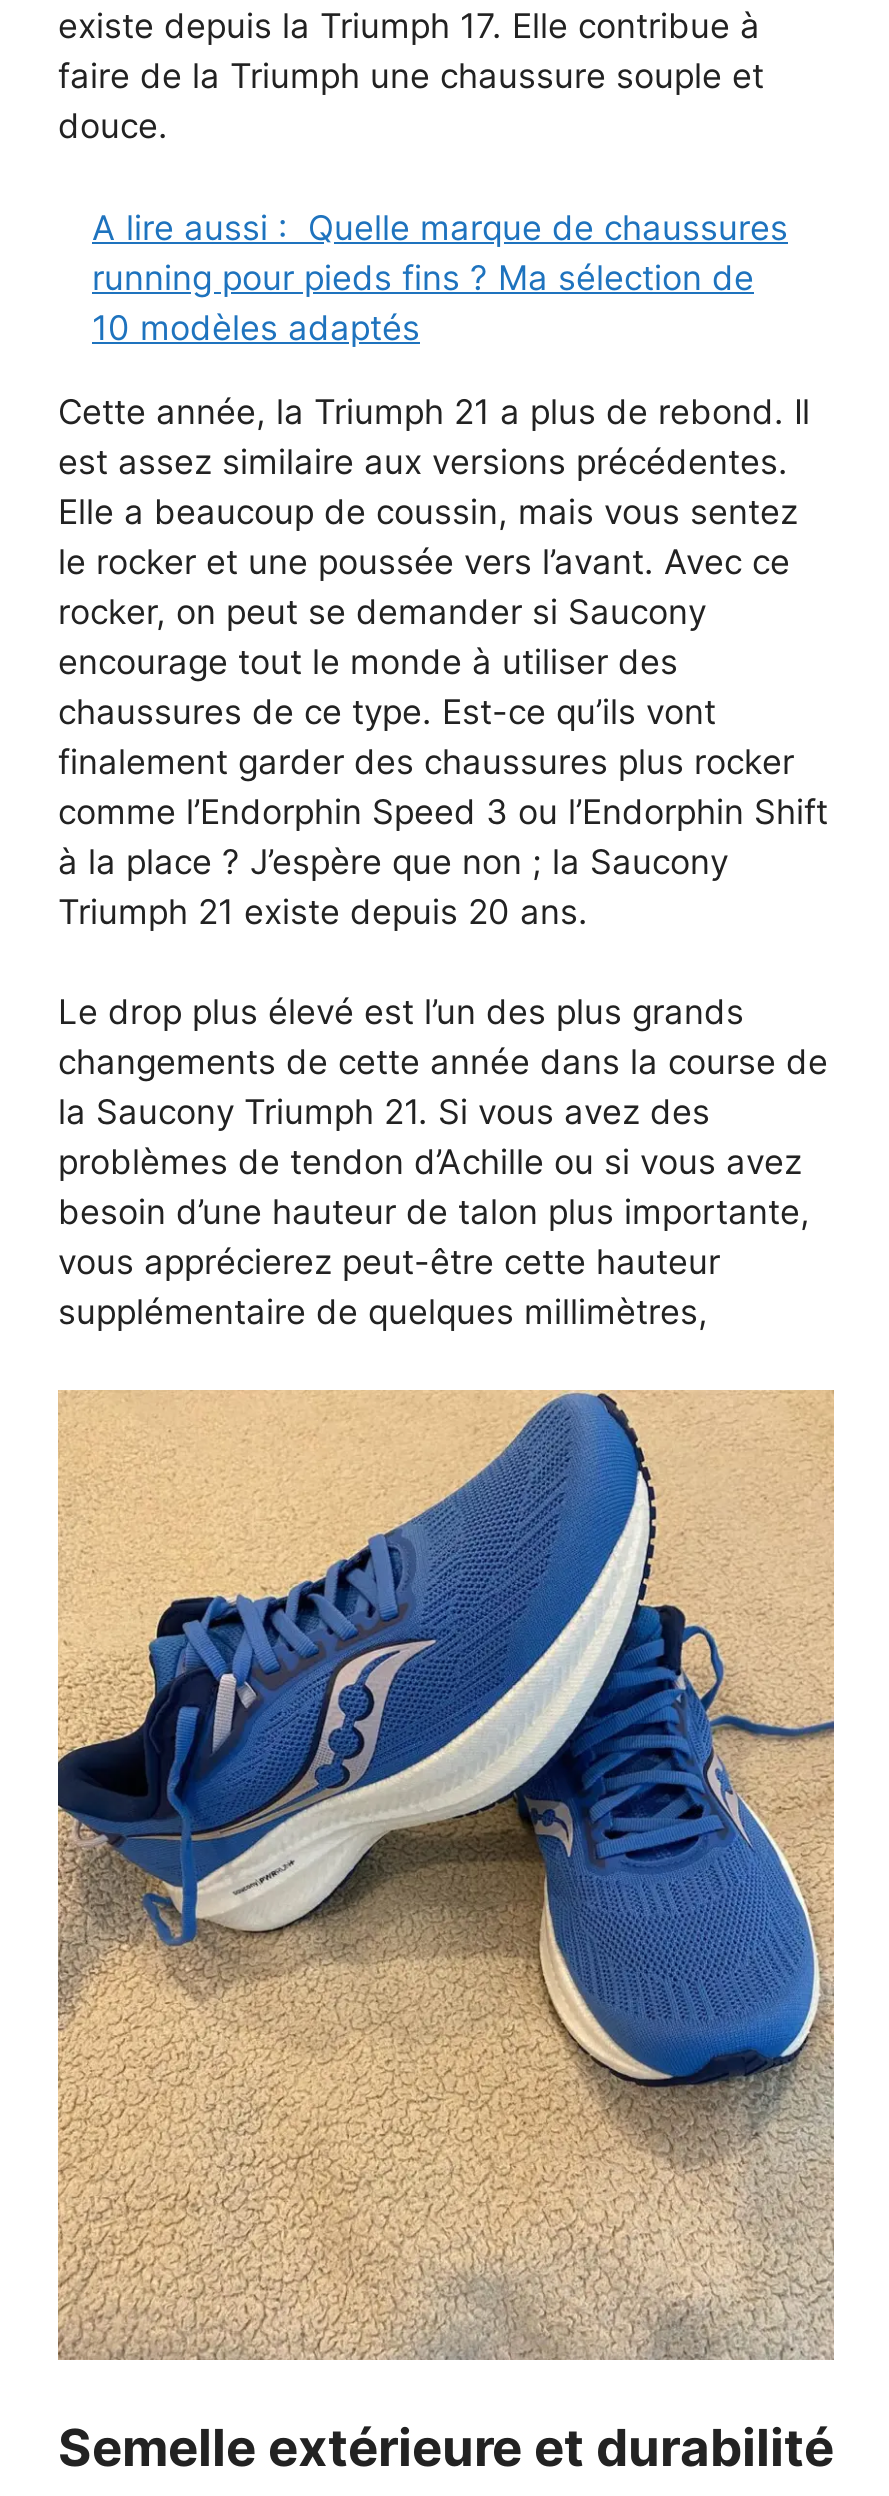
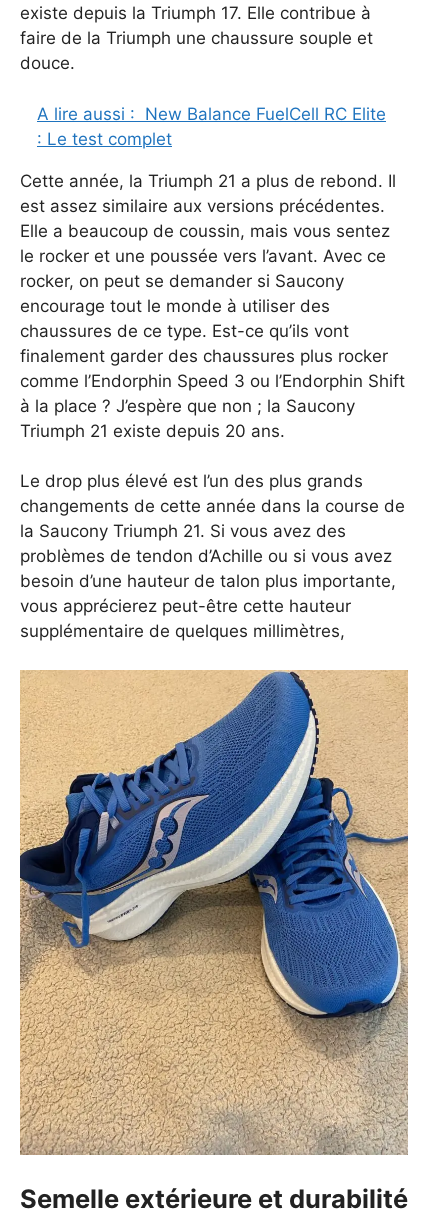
- A lire aussi : Quelle marque de chaussures
- running pour pieds fins ? Ma sélection de
- 10 modèles adaptés
+ A lire aussi : New Balance FuelCell RC Elite
+ : Le test complet
